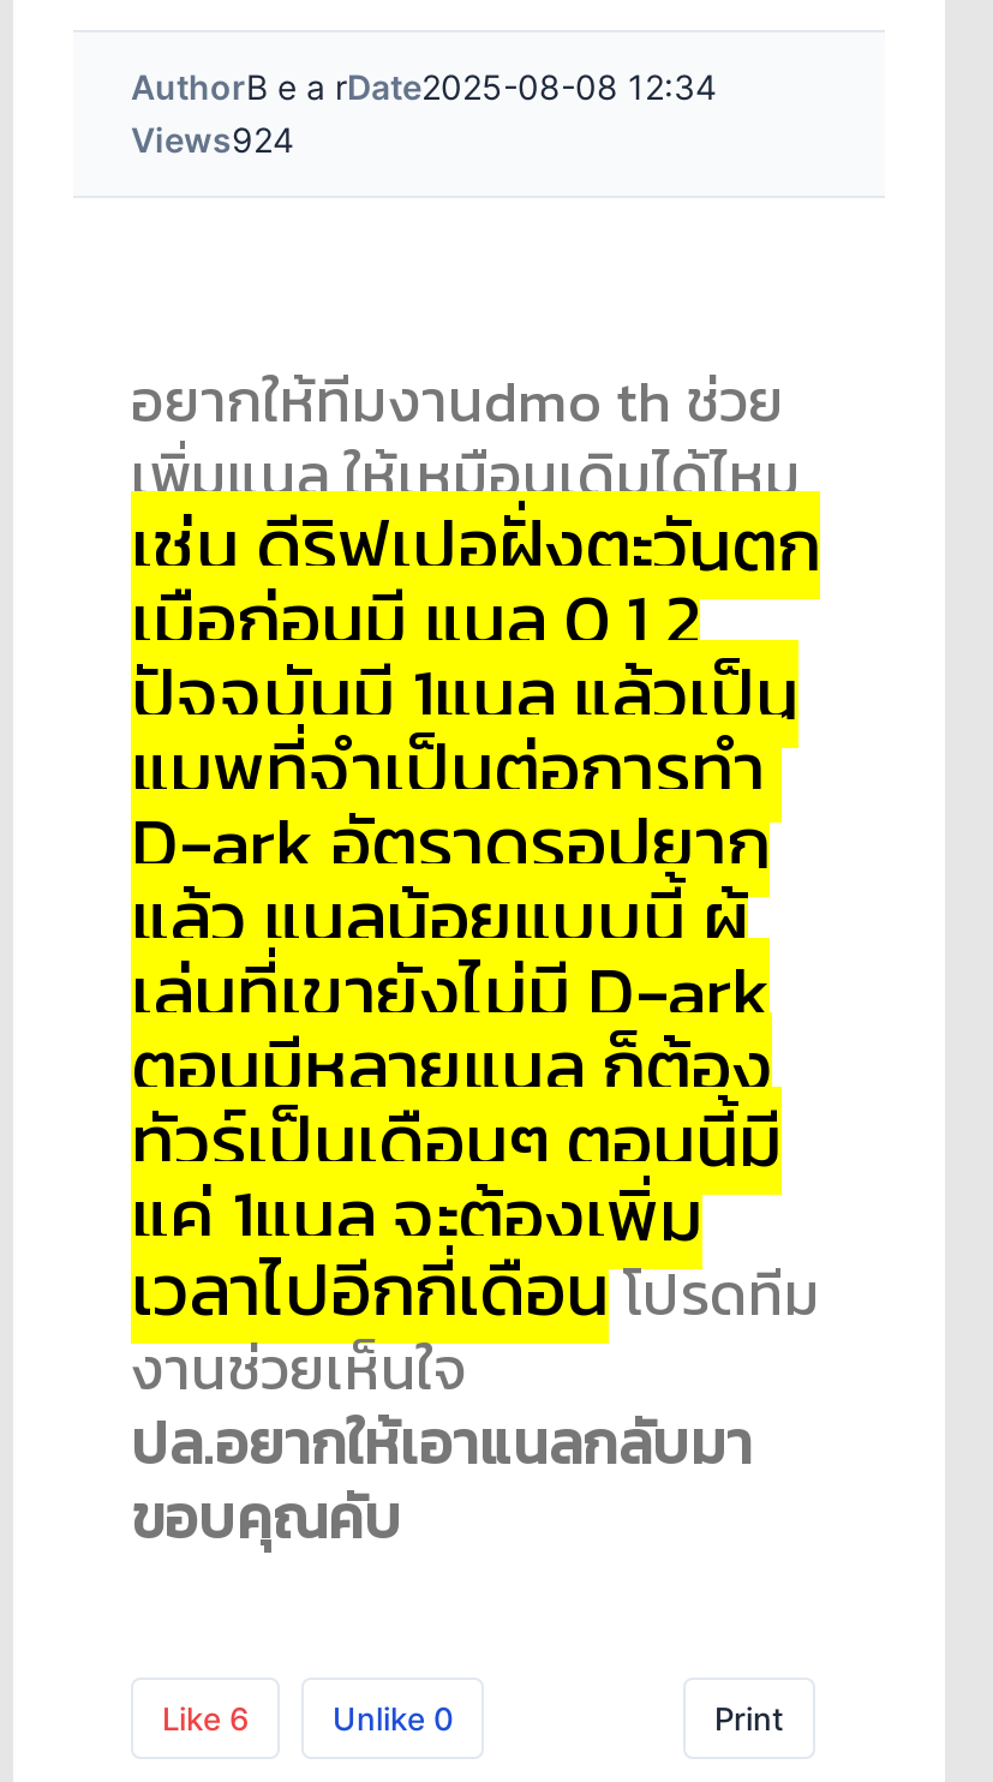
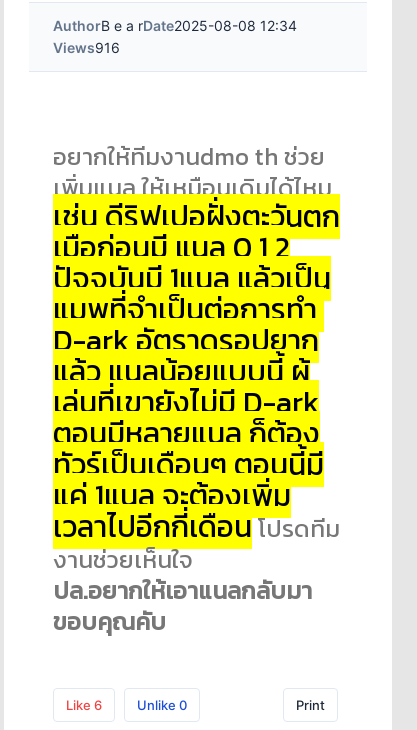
- Views924
+ Views916
